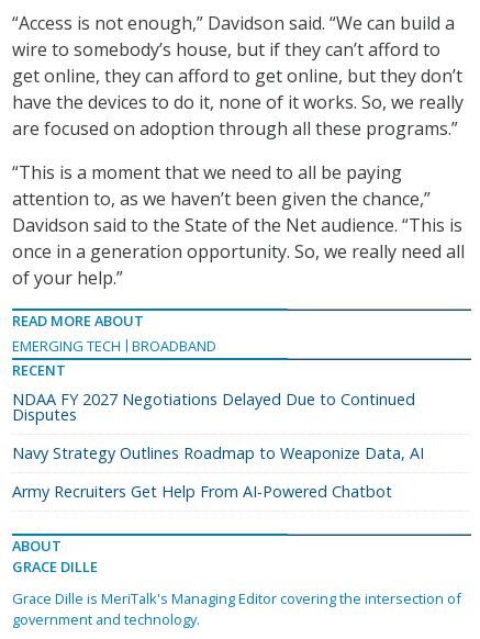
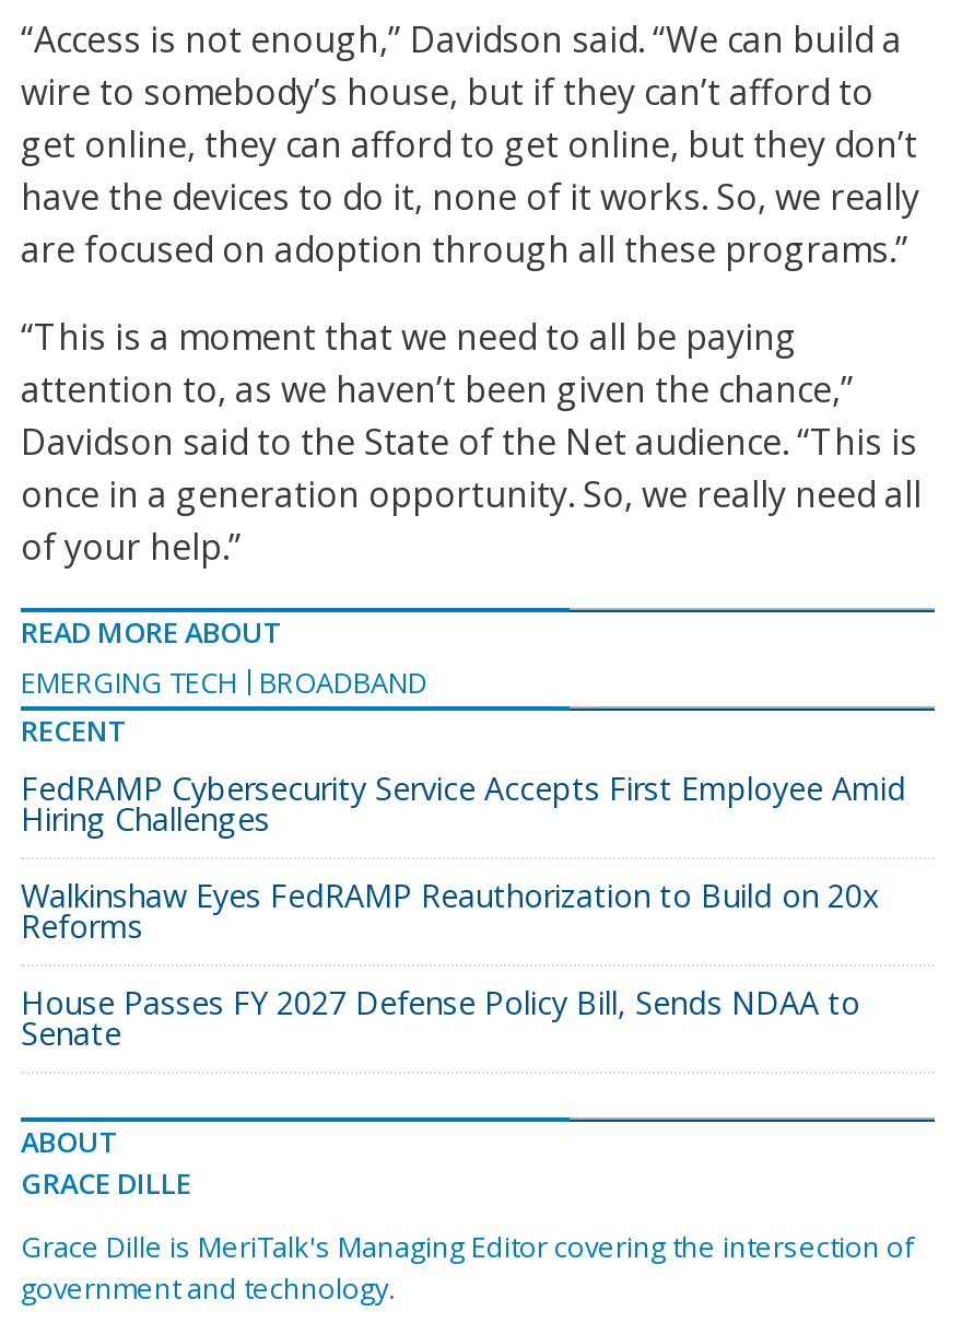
- NDAA FY 2027 Negotiations Delayed Due to Continued
- Disputes
+ FedRAMP Cybersecurity Service Accepts First Employee Amid
+ Hiring Challenges

- Navy Strategy Outlines Roadmap to Weaponize Data, AI
+ Walkinshaw Eyes FedRAMP Reauthorization to Build on 20x
+ Reforms

- Army Recruiters Get Help From AI-Powered Chatbot
+ House Passes FY 2027 Defense Policy Bill, Sends NDAA to
+ Senate
